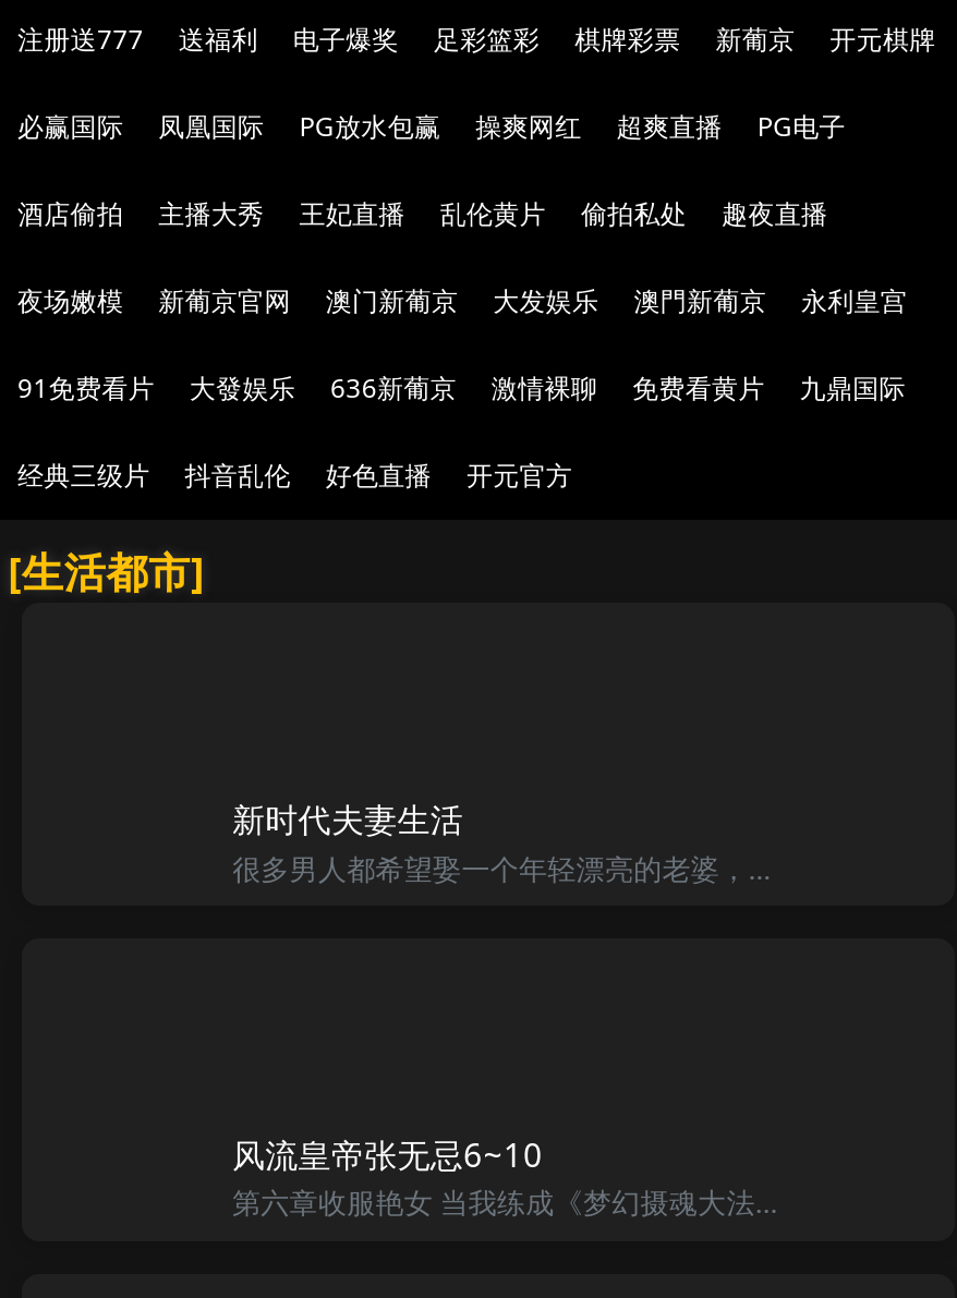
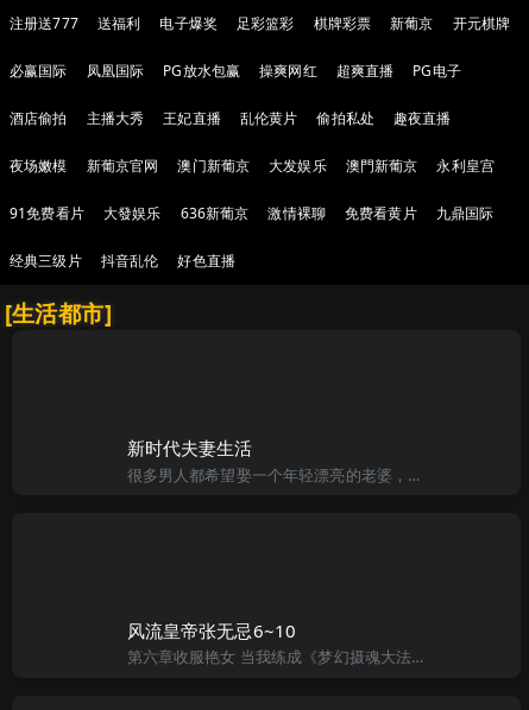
- 开元官方
